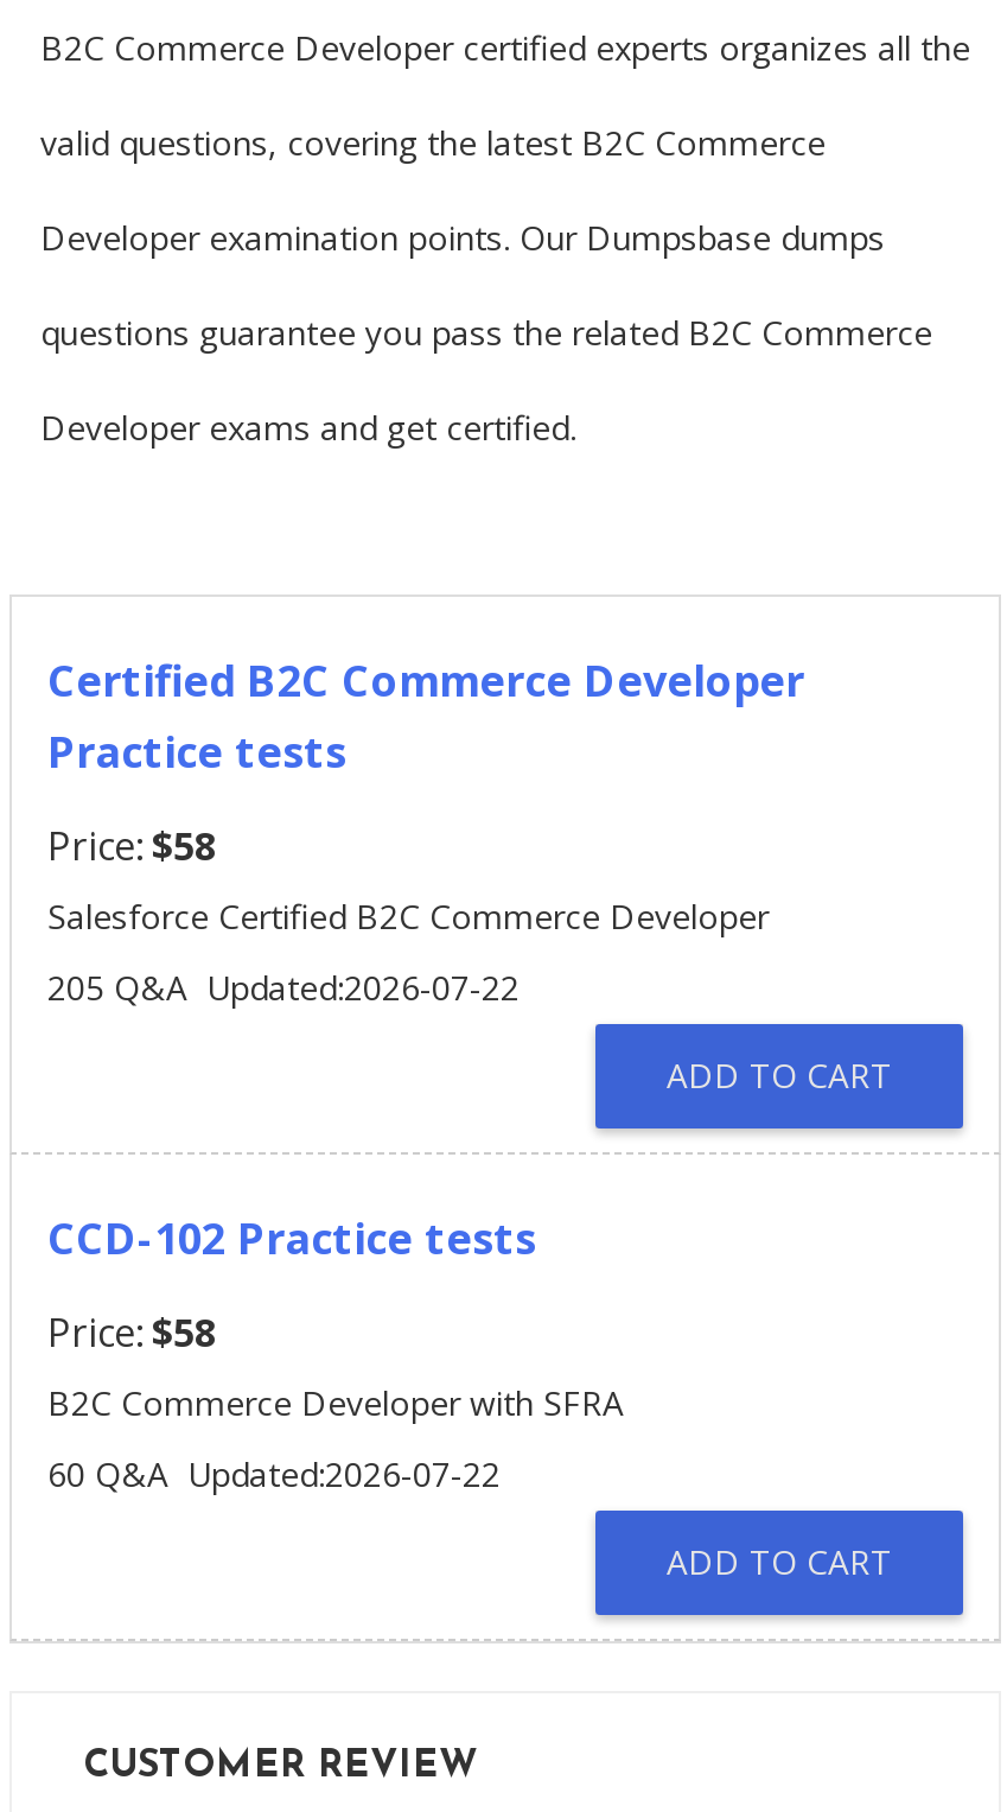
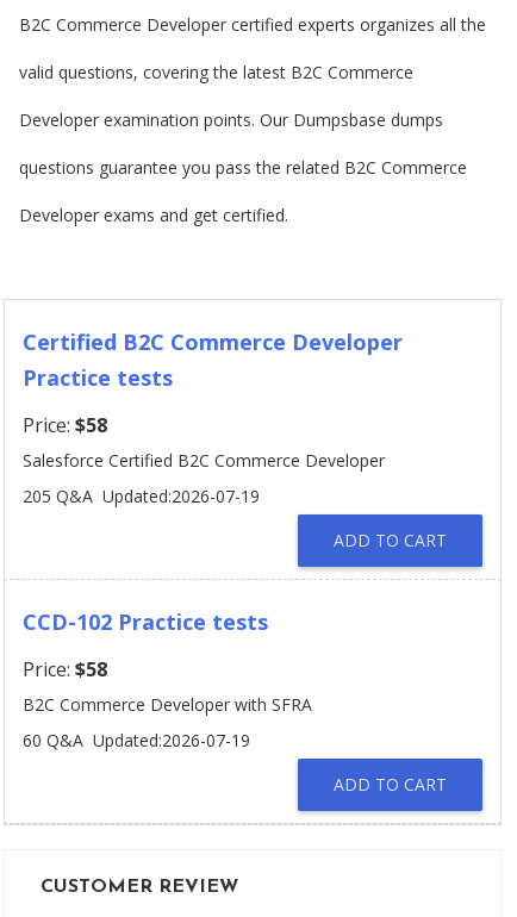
- 205 Q&A Updated:2026-07-22
+ 205 Q&A Updated:2026-07-19

- 60 Q&A Updated:2026-07-22
+ 60 Q&A Updated:2026-07-19
